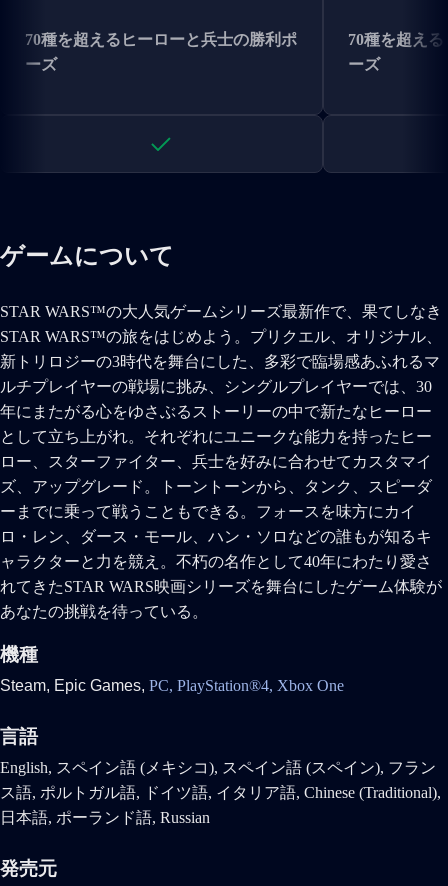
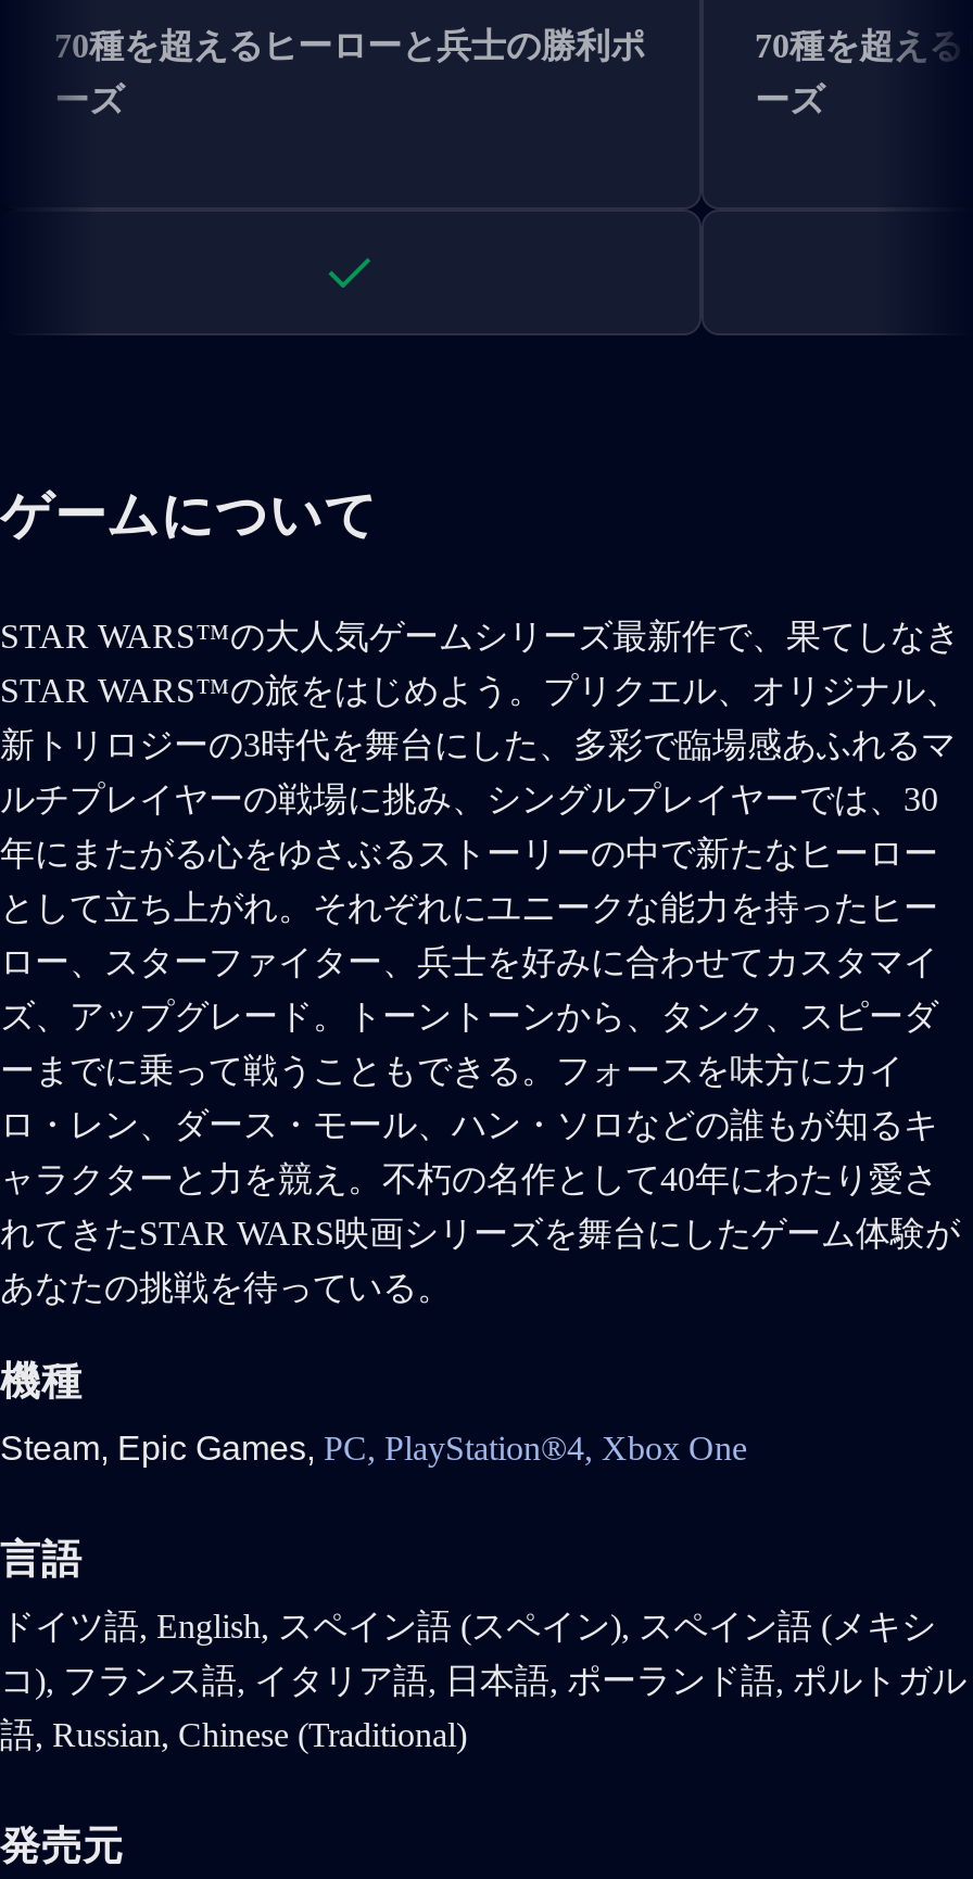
- English, スペイン語 (メキシコ), スペイン語 (スペイン), フラン
+ ドイツ語, English, スペイン語 (スペイン), スペイン語 (メキシ

- ス語, ポルトガル語, ドイツ語, イタリア語, Chinese (Traditional),
+ コ), フランス語, イタリア語, 日本語, ポーランド語, ポルトガル

- 日本語, ポーランド語, Russian
+ 語, Russian, Chinese (Traditional)
